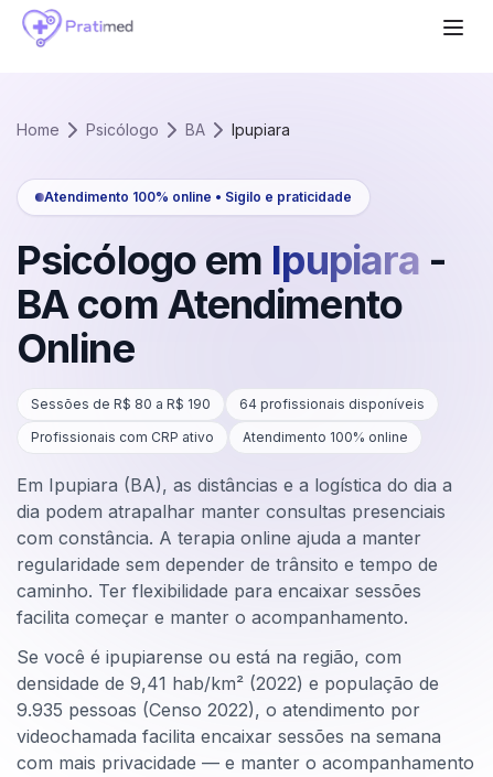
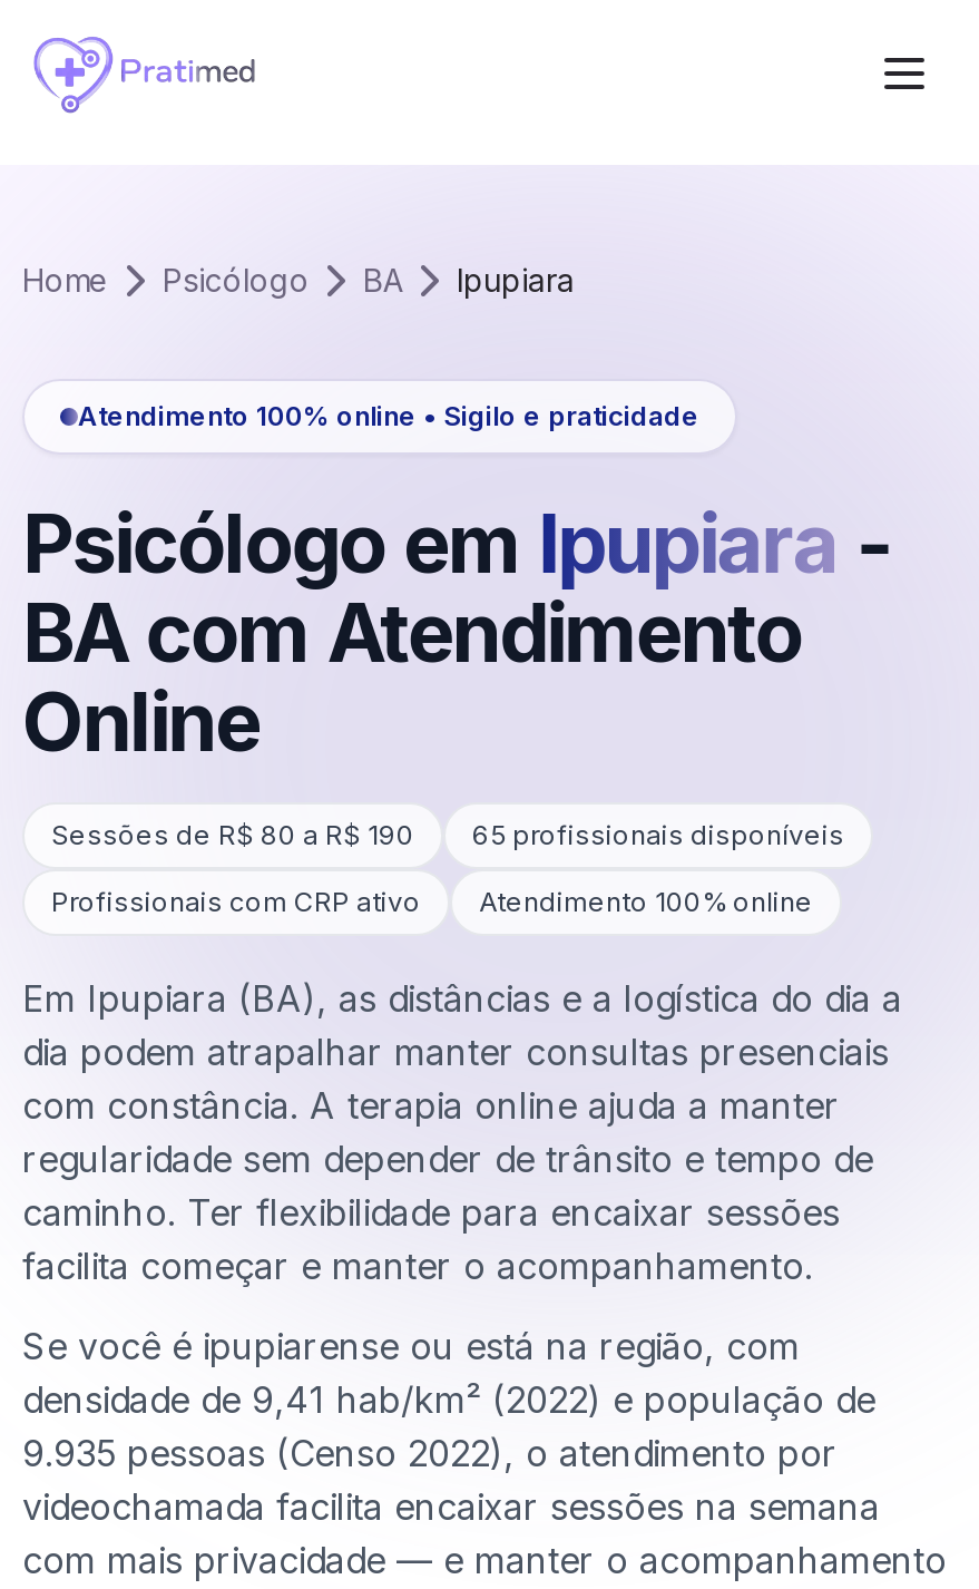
- 64 profissionais disponíveis
+ 65 profissionais disponíveis
